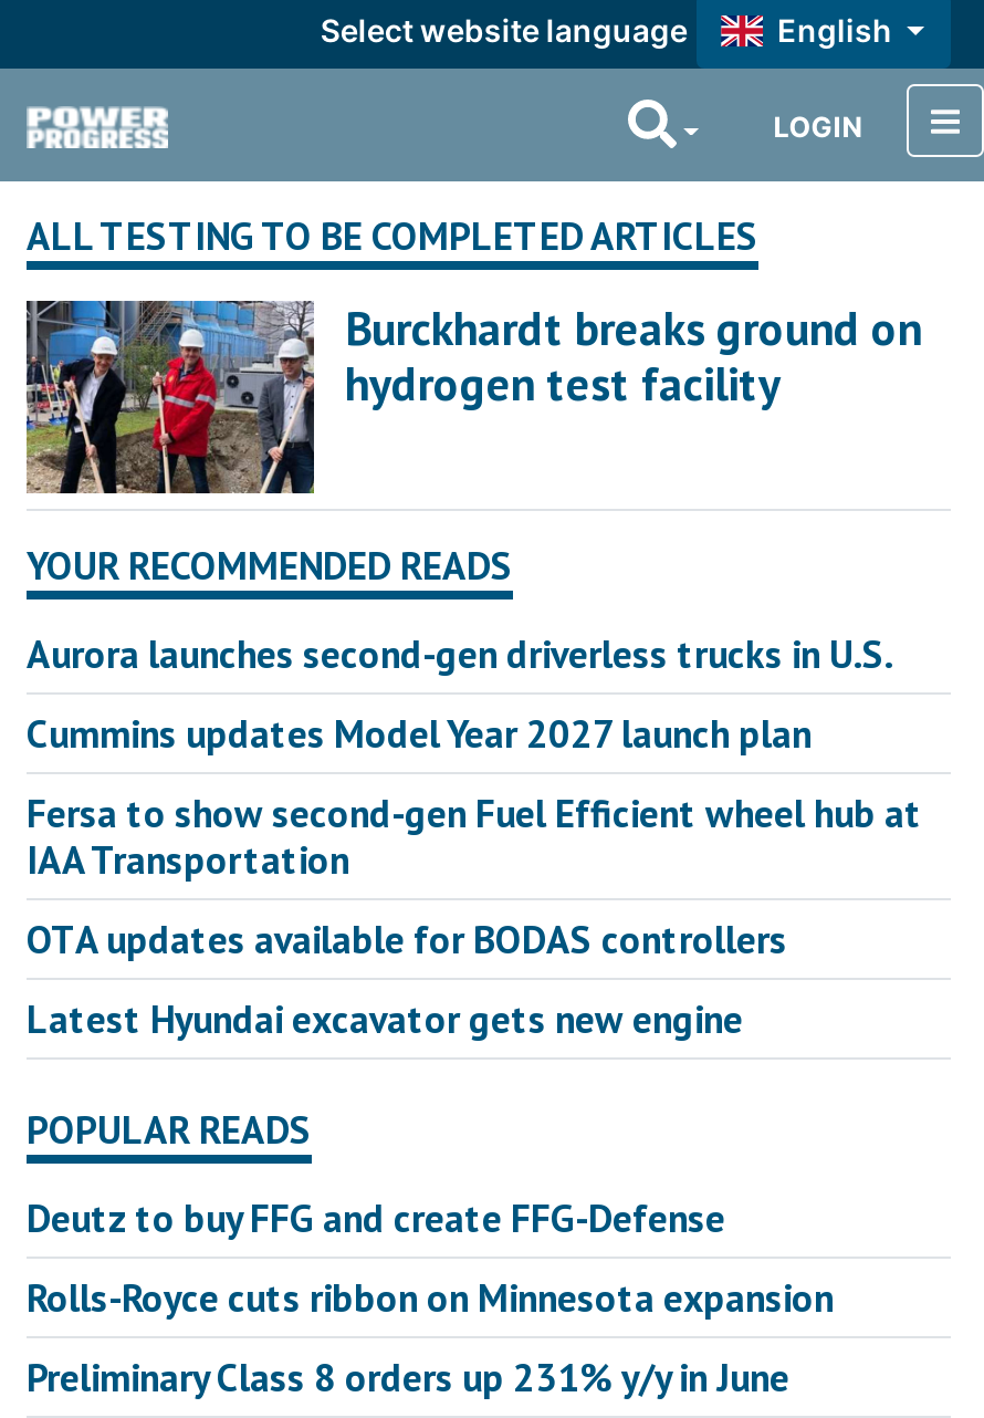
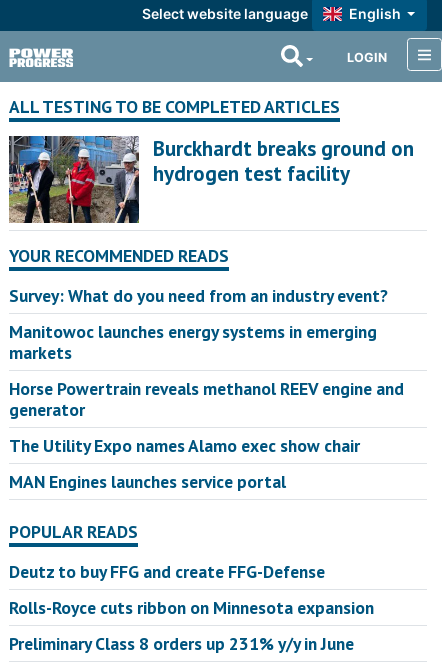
- Aurora launches second-gen driverless trucks in U.S.
+ Survey: What do you need from an industry event?

- Cummins updates Model Year 2027 launch plan
+ Manitowoc launches energy systems in emerging
+ markets

- Fersa to show second-gen Fuel Efficient wheel hub at
- IAA Transportation
+ Horse Powertrain reveals methanol REEV engine and
+ generator

- OTA updates available for BODAS controllers
+ The Utility Expo names Alamo exec show chair

- Latest Hyundai excavator gets new engine
+ MAN Engines launches service portal
